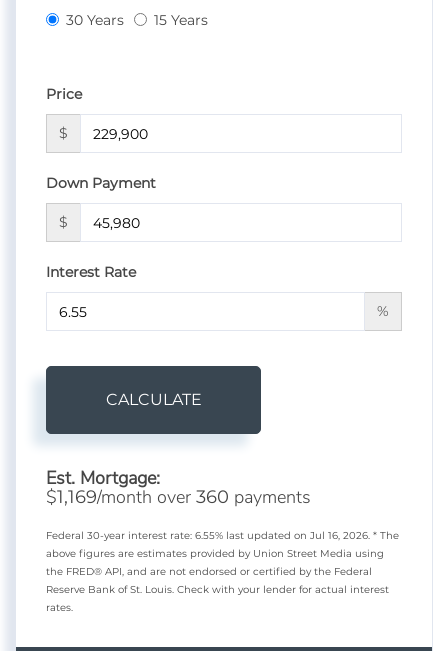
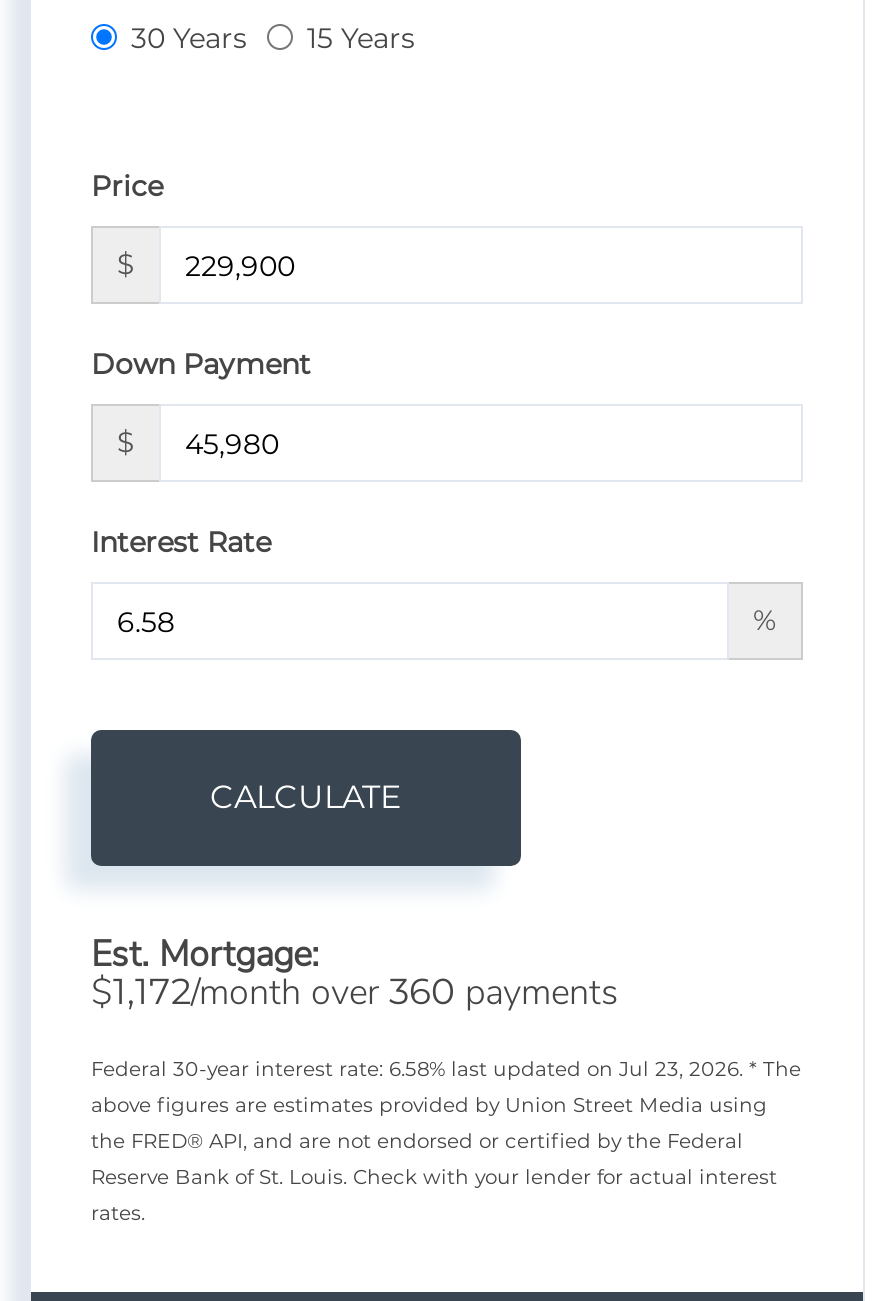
- $1,169/month over 360 payments
+ $1,172/month over 360 payments

- Federal 30-year interest rate: 6.55% last updated on Jul 16, 2026. * The
+ Federal 30-year interest rate: 6.58% last updated on Jul 23, 2026. * The
